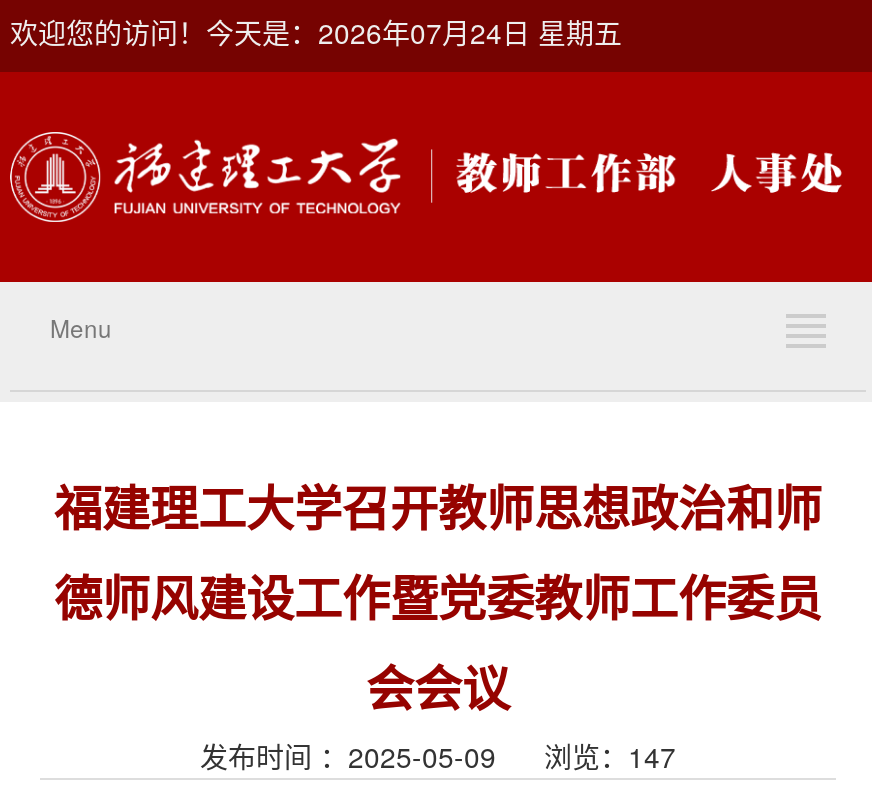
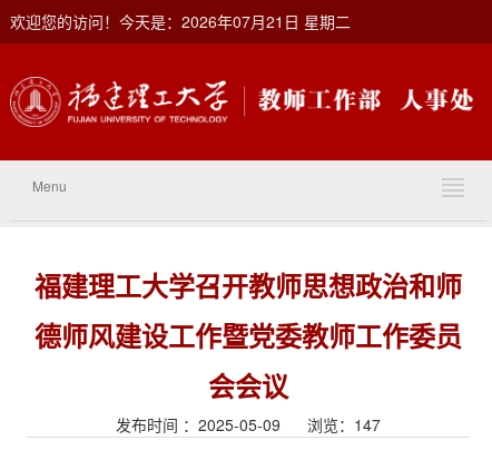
- 欢迎您的访问！今天是：2026年07月24日 星期五
+ 欢迎您的访问！今天是：2026年07月21日 星期二
